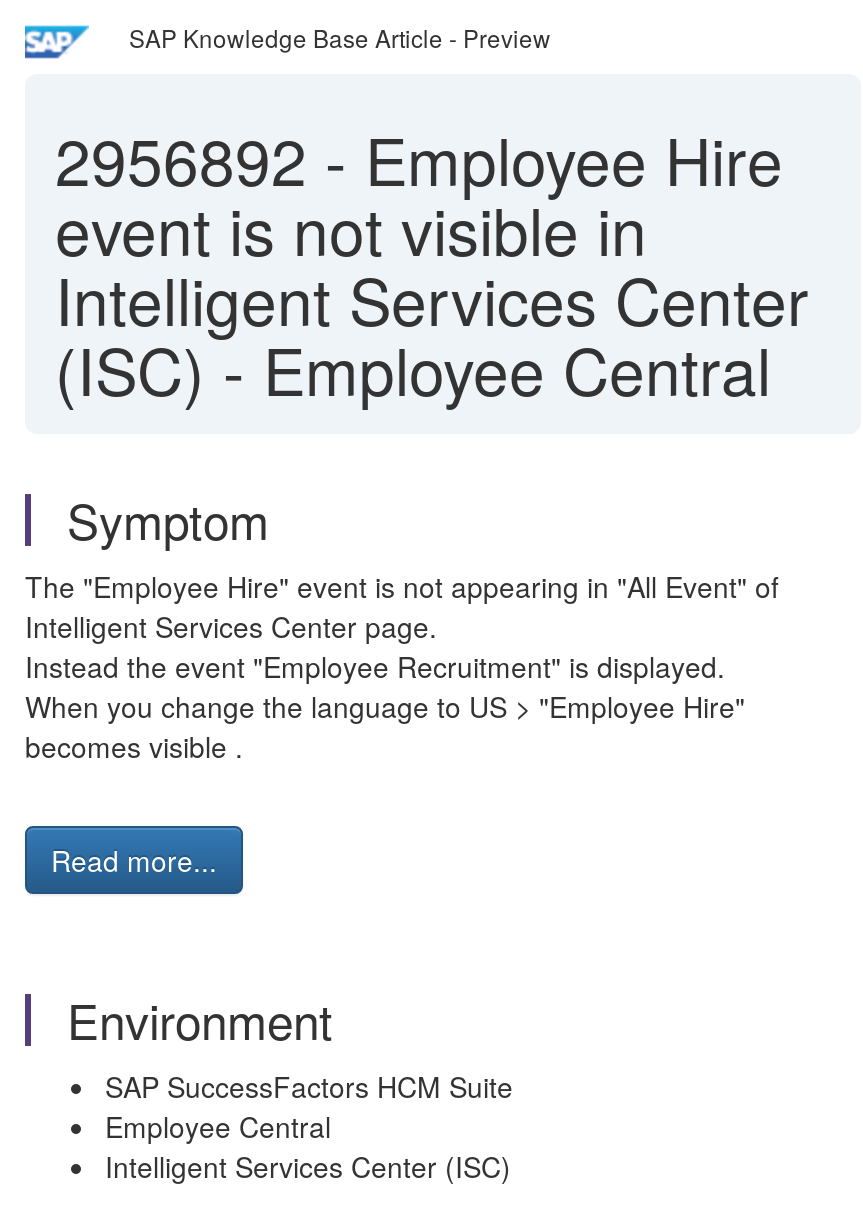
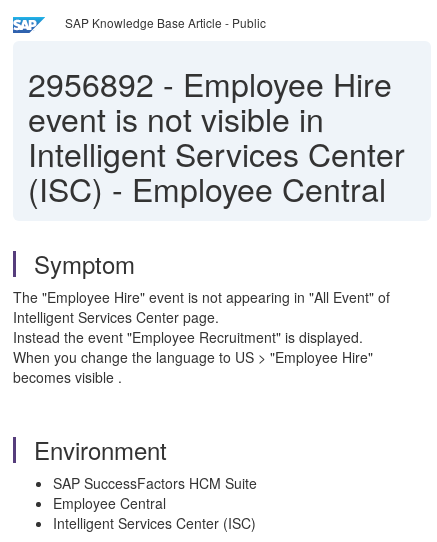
- SAP Knowledge Base Article - Preview
+ SAP Knowledge Base Article - Public

- Read more...
